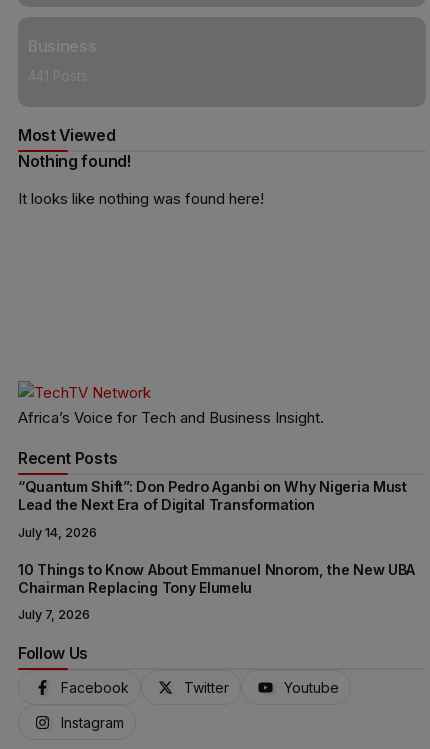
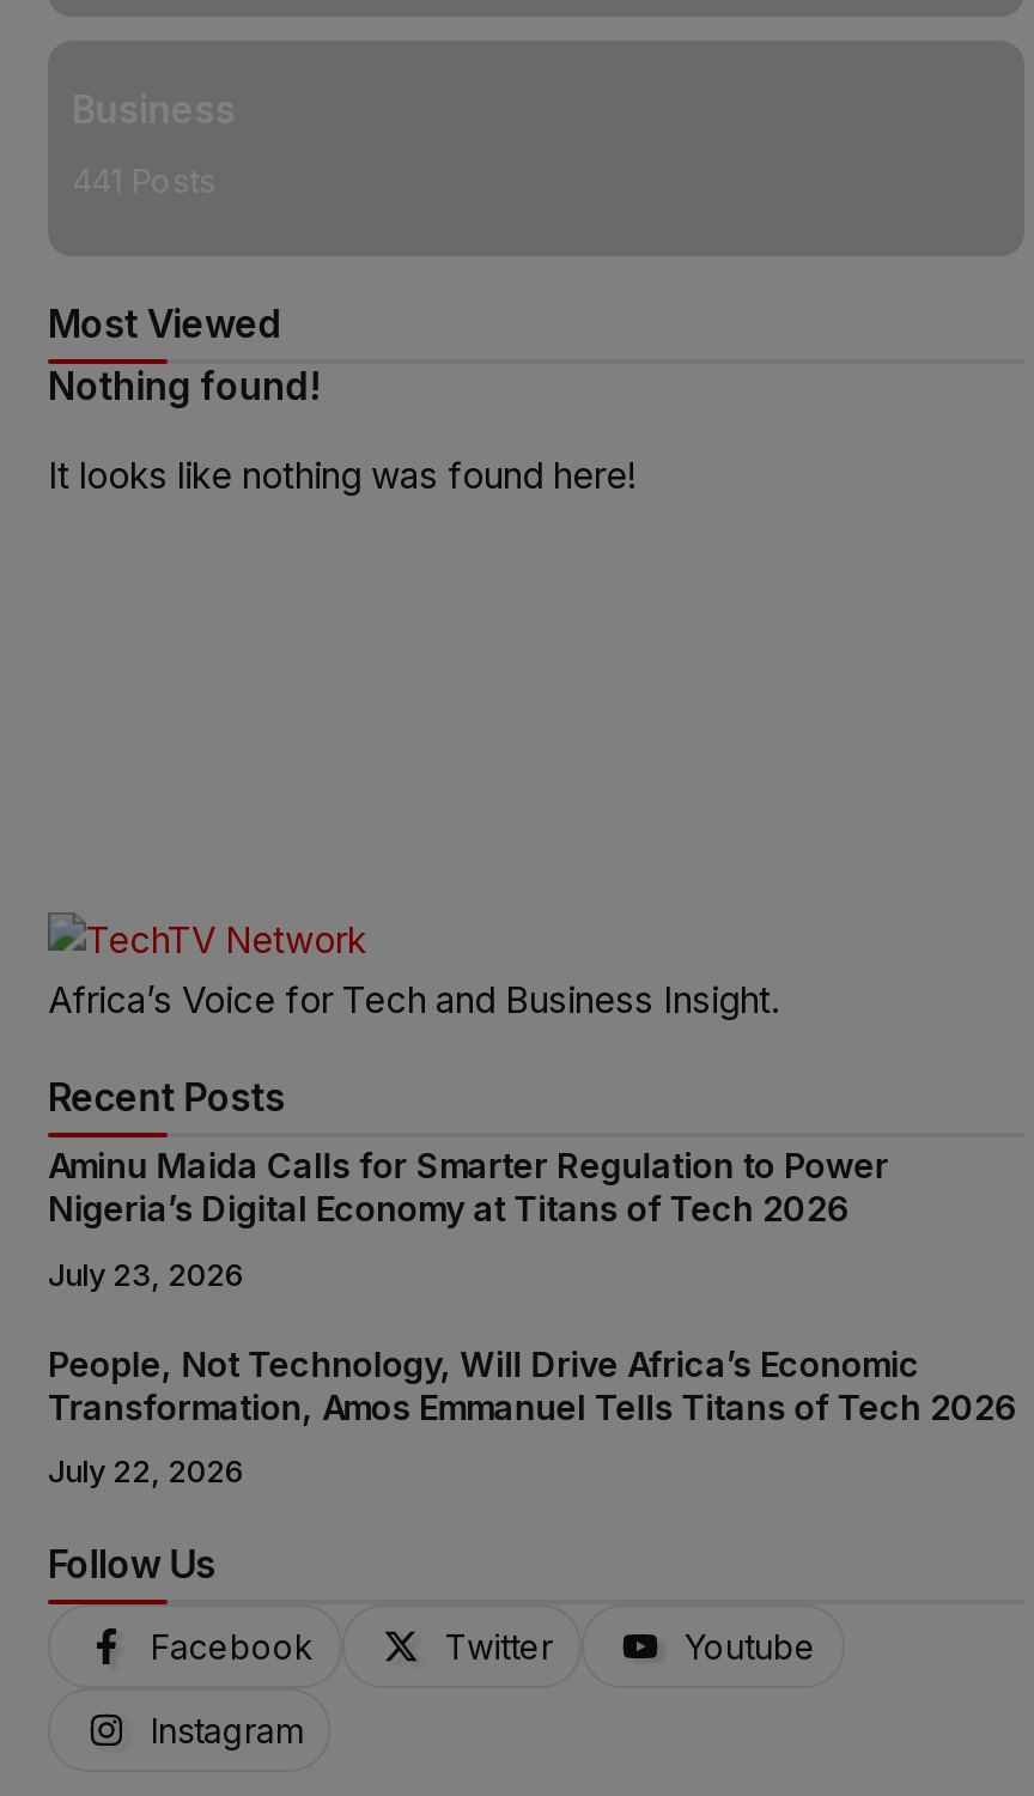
- “Quantum Shift”: Don Pedro Aganbi on Why Nigeria Must
- Lead the Next Era of Digital Transformation
+ Aminu Maida Calls for Smarter Regulation to Power
+ Nigeria’s Digital Economy at Titans of Tech 2026

- July 14, 2026
+ July 23, 2026

- 10 Things to Know About Emmanuel Nnorom, the New UBA
- Chairman Replacing Tony Elumelu
+ People, Not Technology, Will Drive Africa’s Economic
+ Transformation, Amos Emmanuel Tells Titans of Tech 2026

- July 7, 2026
+ July 22, 2026
